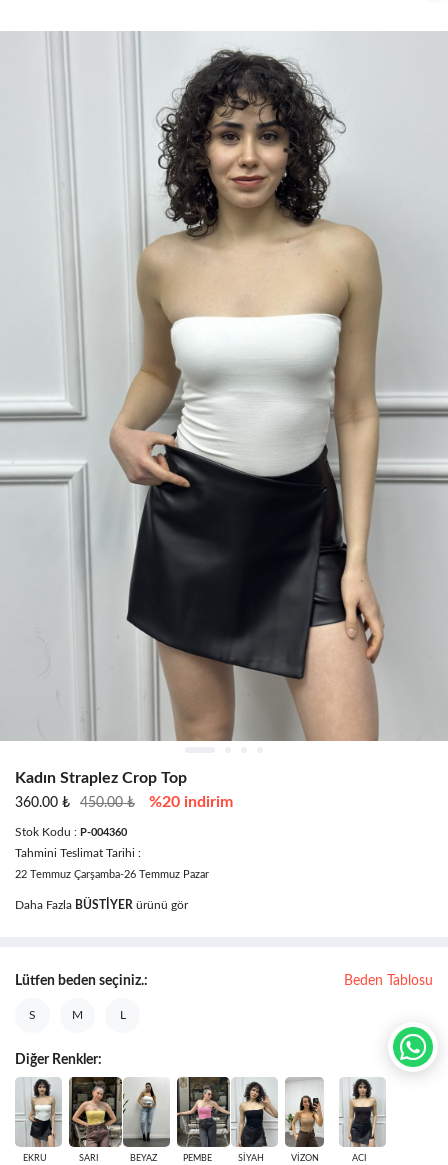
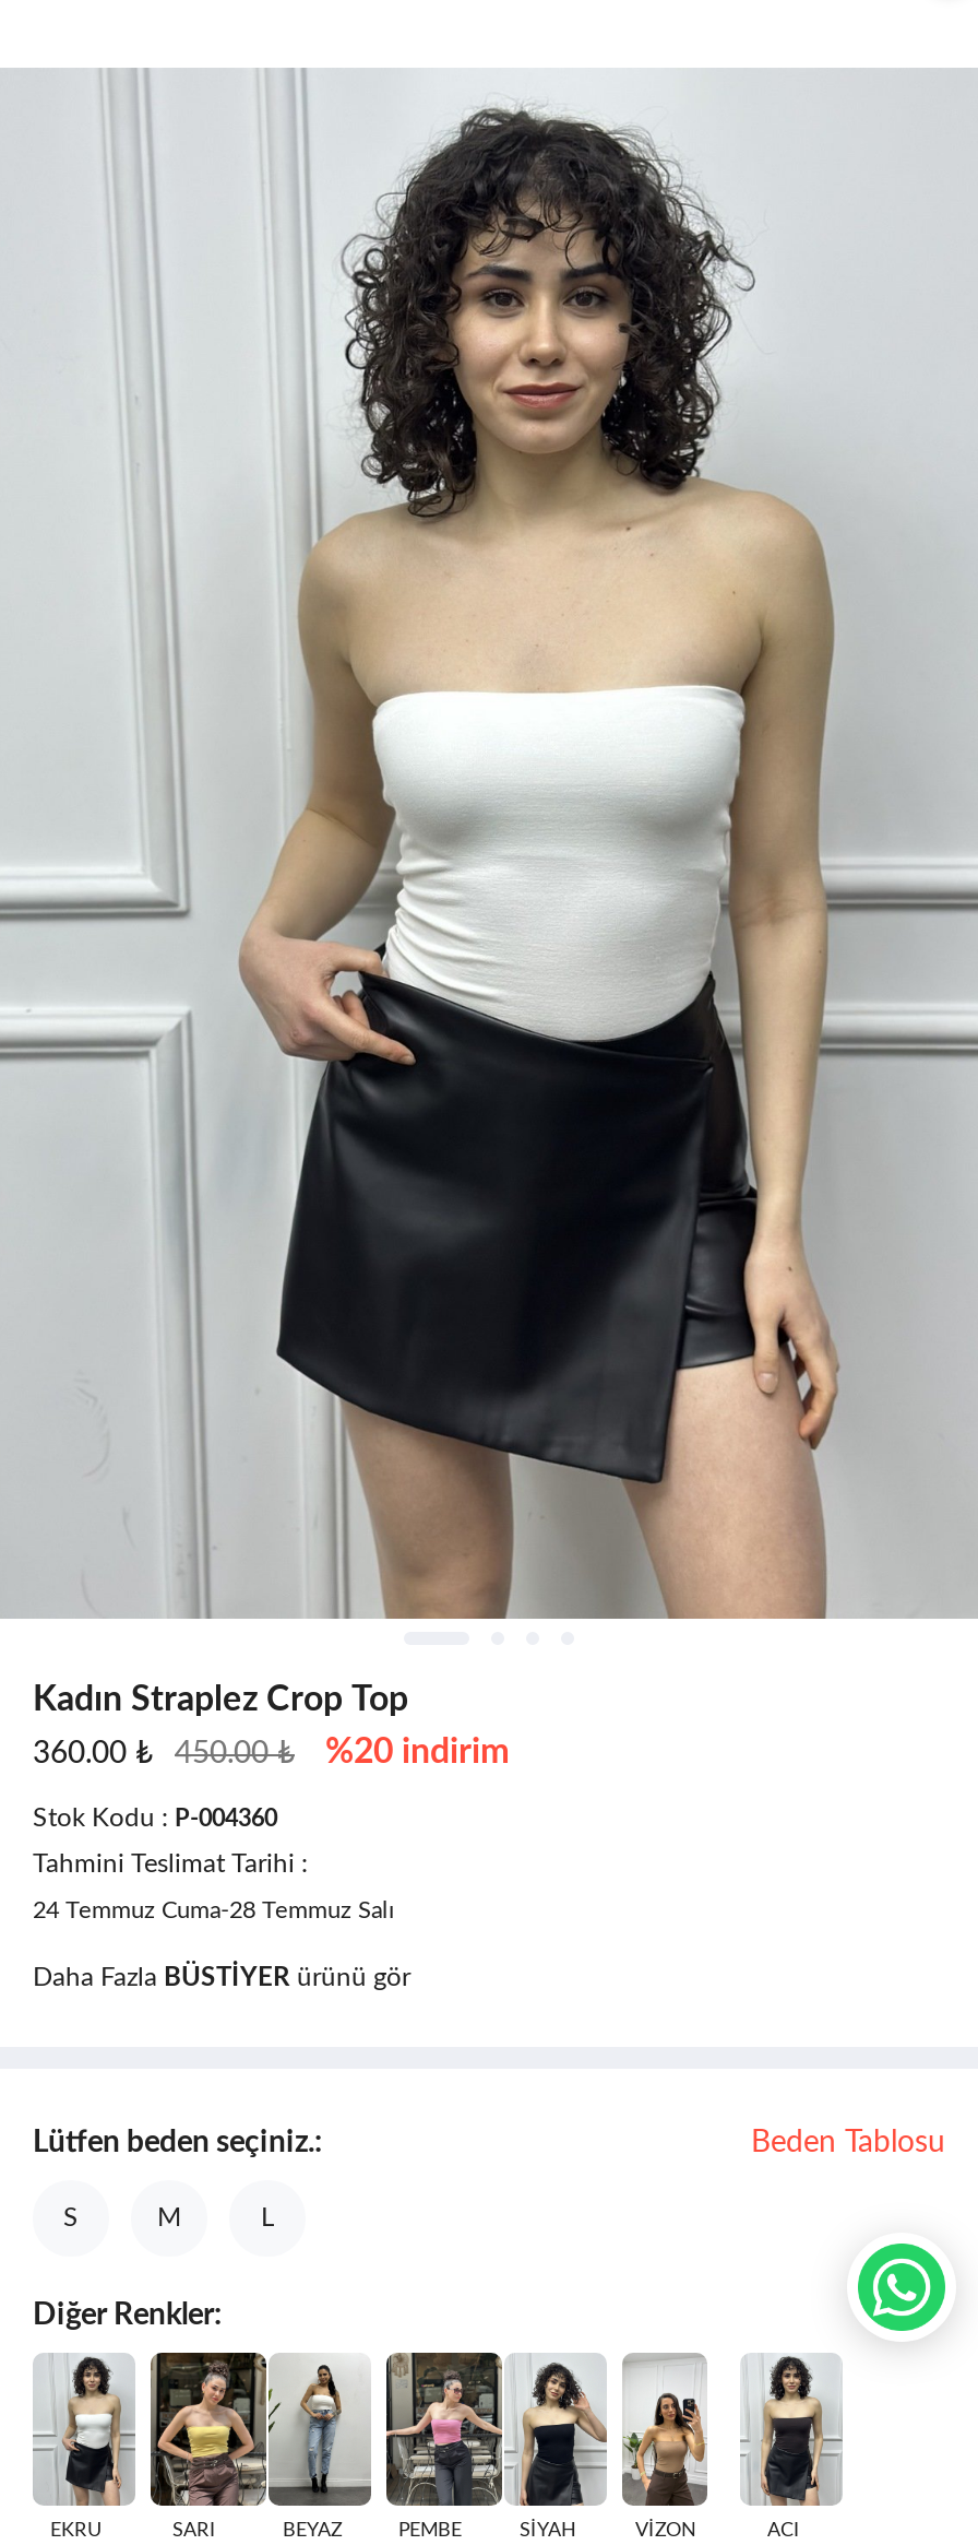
- 22 Temmuz Çarşamba-26 Temmuz Pazar
+ 24 Temmuz Cuma-28 Temmuz Salı
